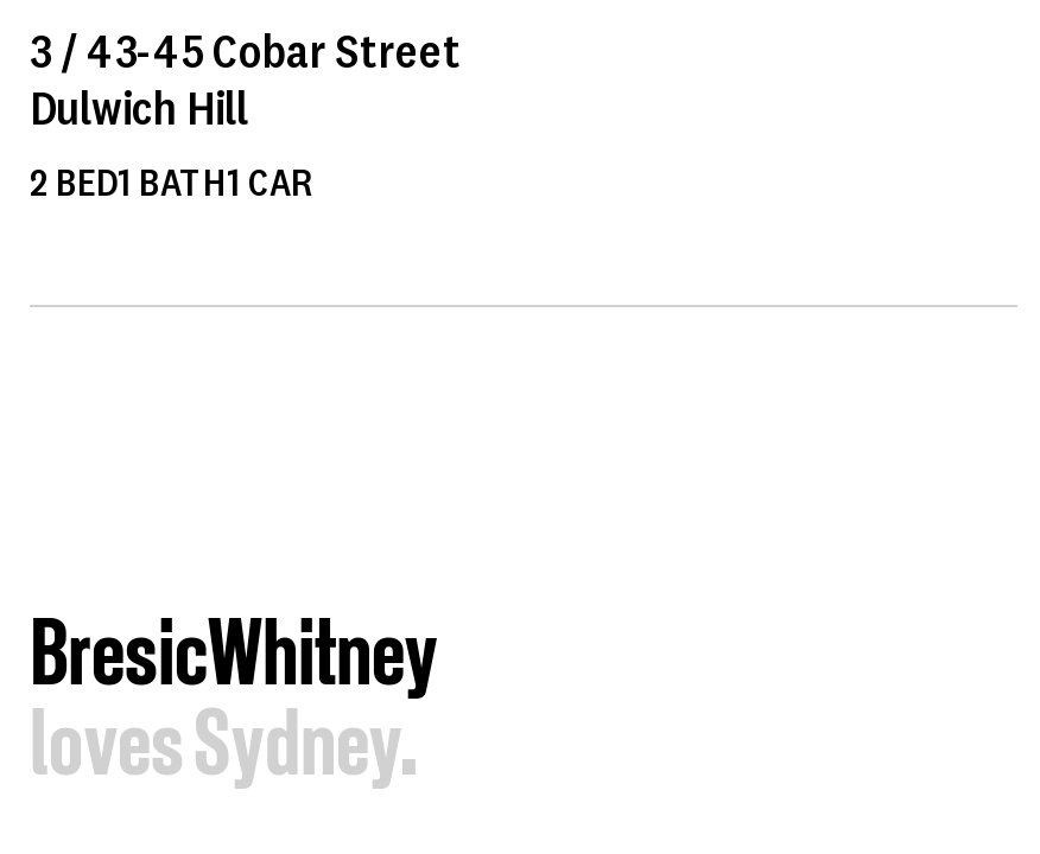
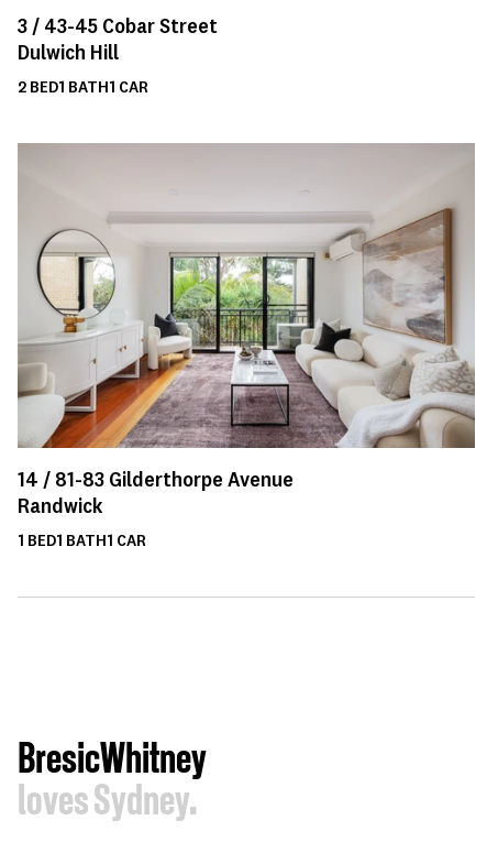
+ [image]
+ 14 / 81-83 Gilderthorpe Avenue
+ Randwick
+ 1 BED1 BATH1 CAR
